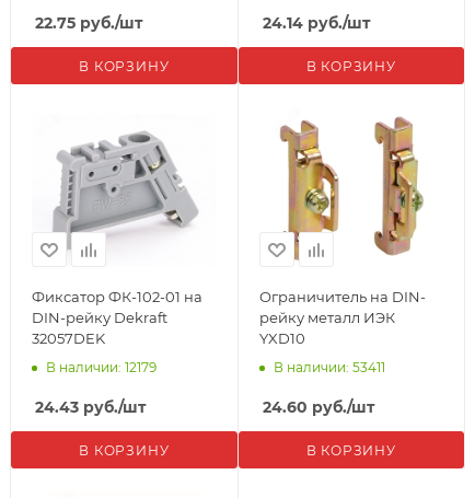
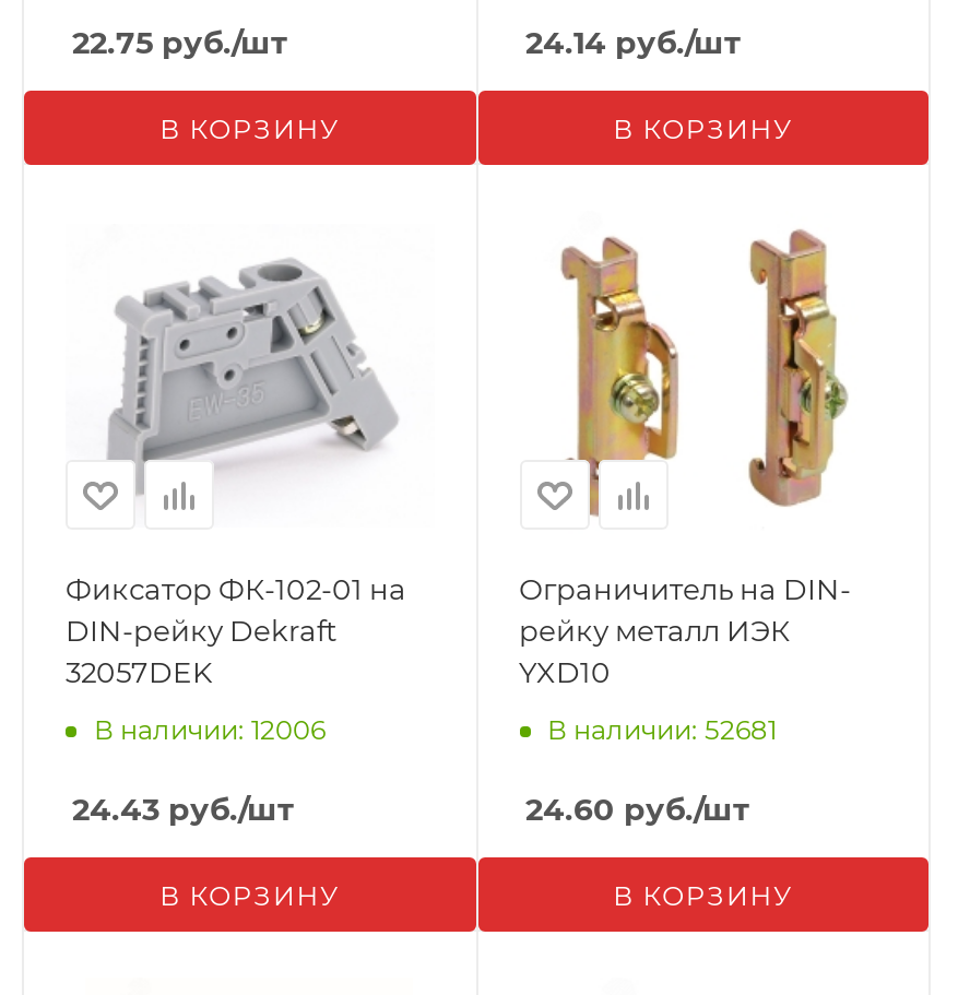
- В наличии: 12179
+ В наличии: 12006

- В наличии: 53411
+ В наличии: 52681
